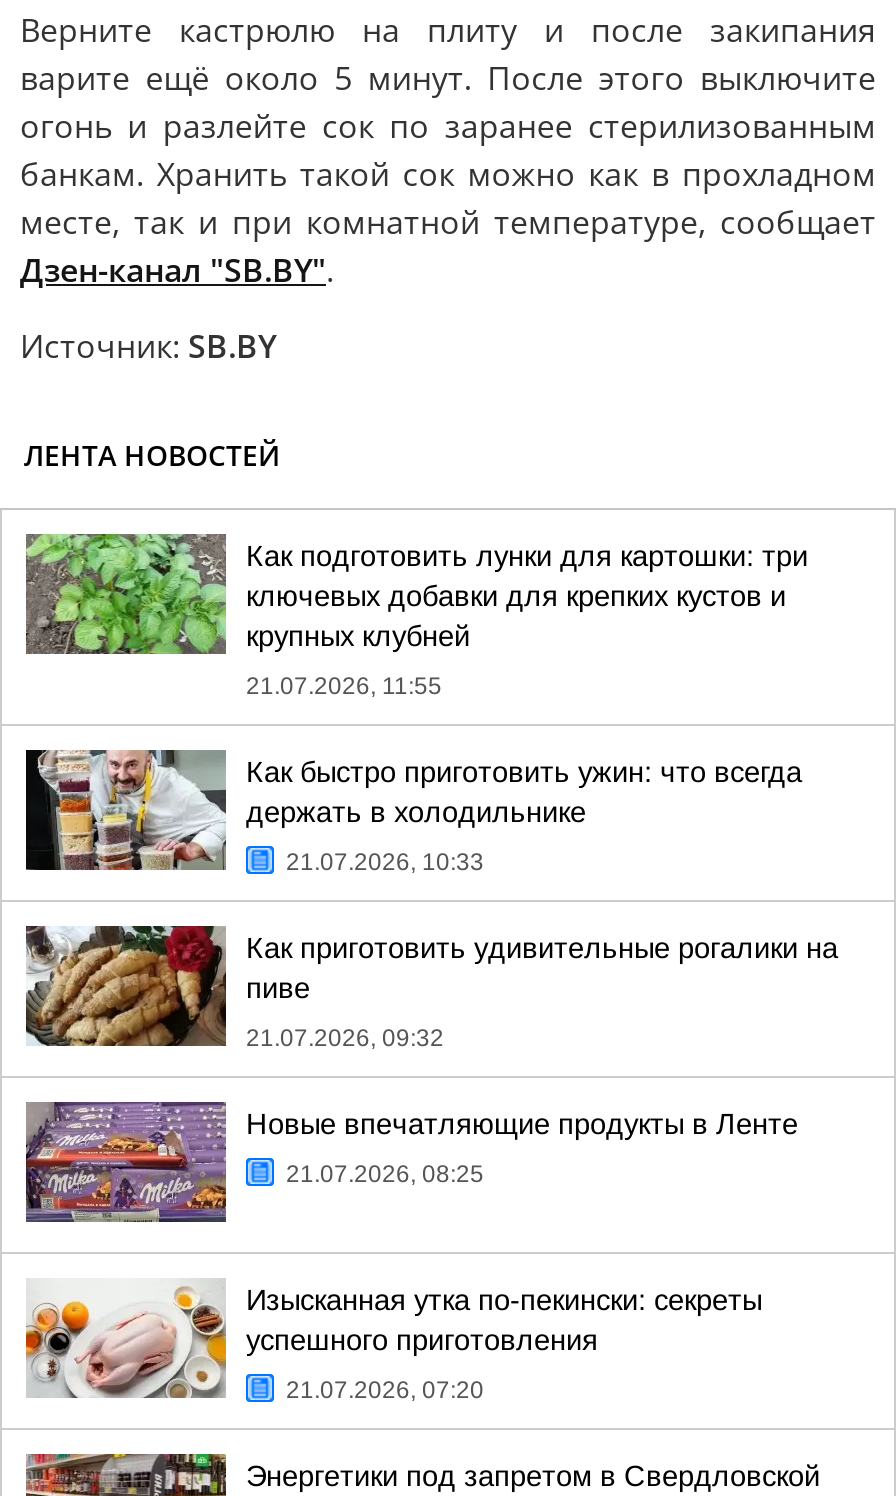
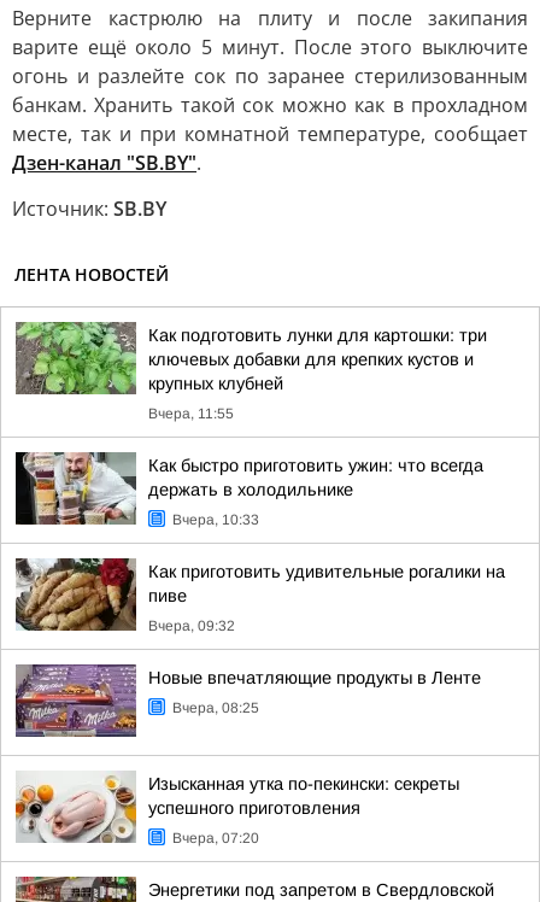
- 21.07.2026, 11:55
+ Вчера, 11:55

- 21.07.2026, 10:33
+ Вчера, 10:33

- 21.07.2026, 09:32
+ Вчера, 09:32

- 21.07.2026, 08:25
+ Вчера, 08:25

- 21.07.2026, 07:20
+ Вчера, 07:20
